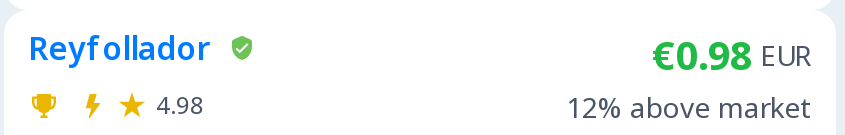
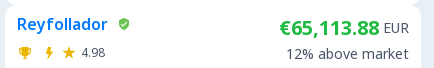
- €0.98 EUR
+ €65,113.88 EUR
